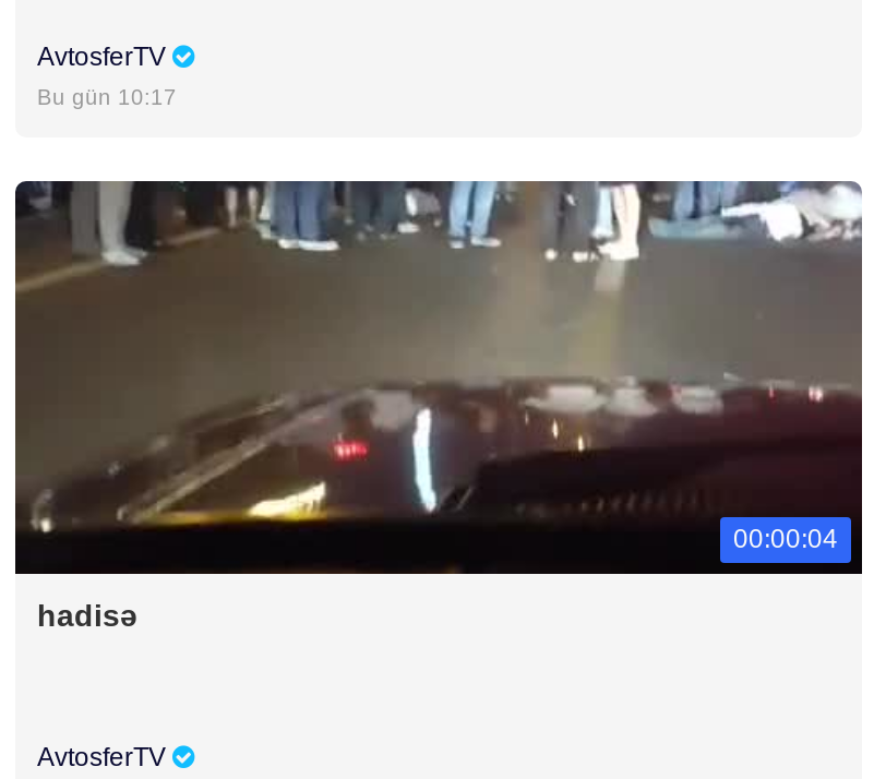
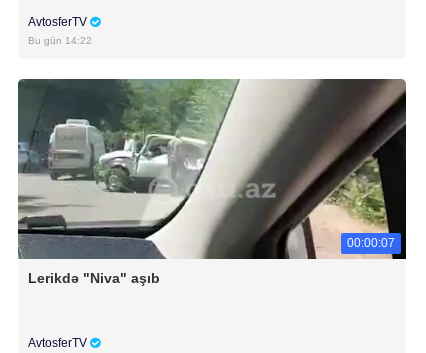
- Bu gün 10:17
+ Bu gün 14:22

- [image]
- 00:00:04
+ [image]
+ 00:00:07

- hadisə
+ Lerikdə "Niva" aşıb
